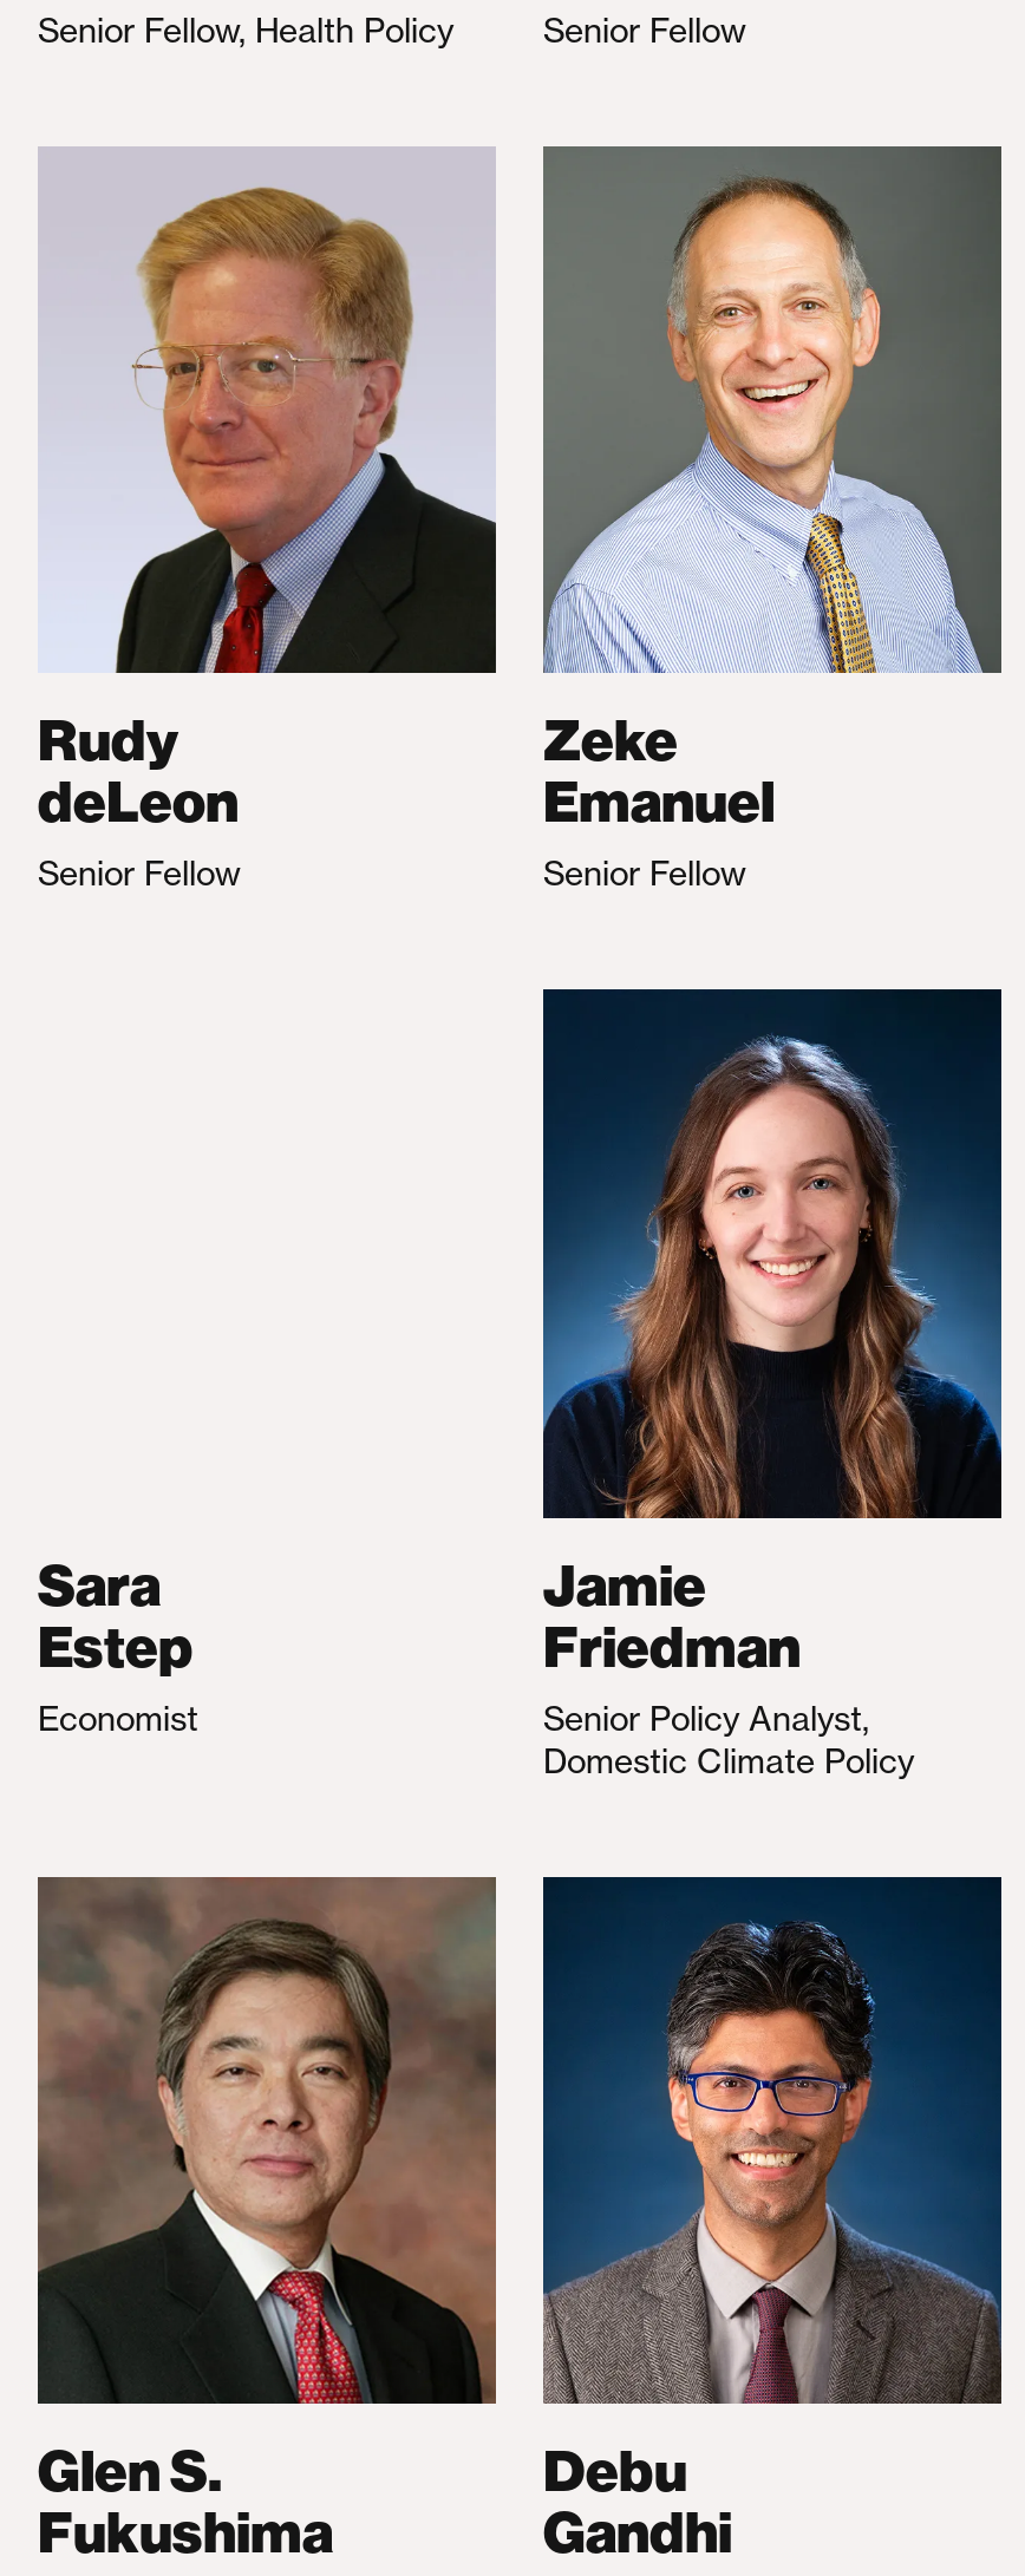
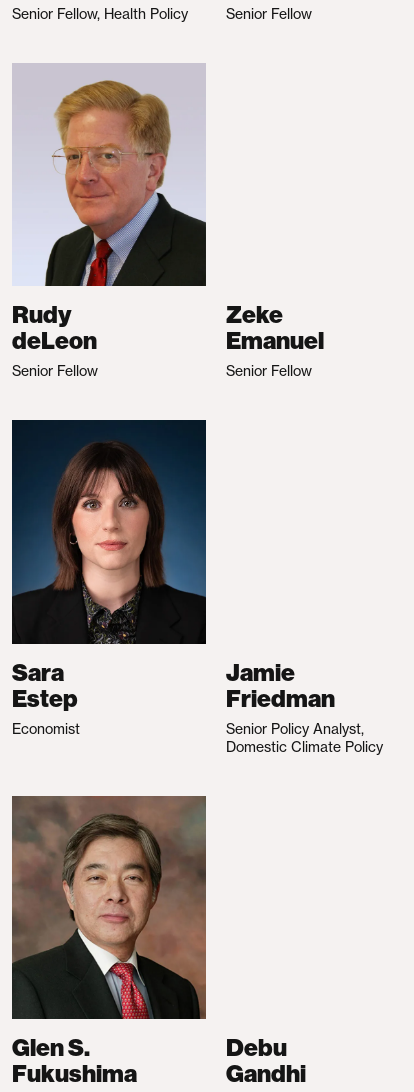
- [image]

+ [image]

- [image]

- [image]
